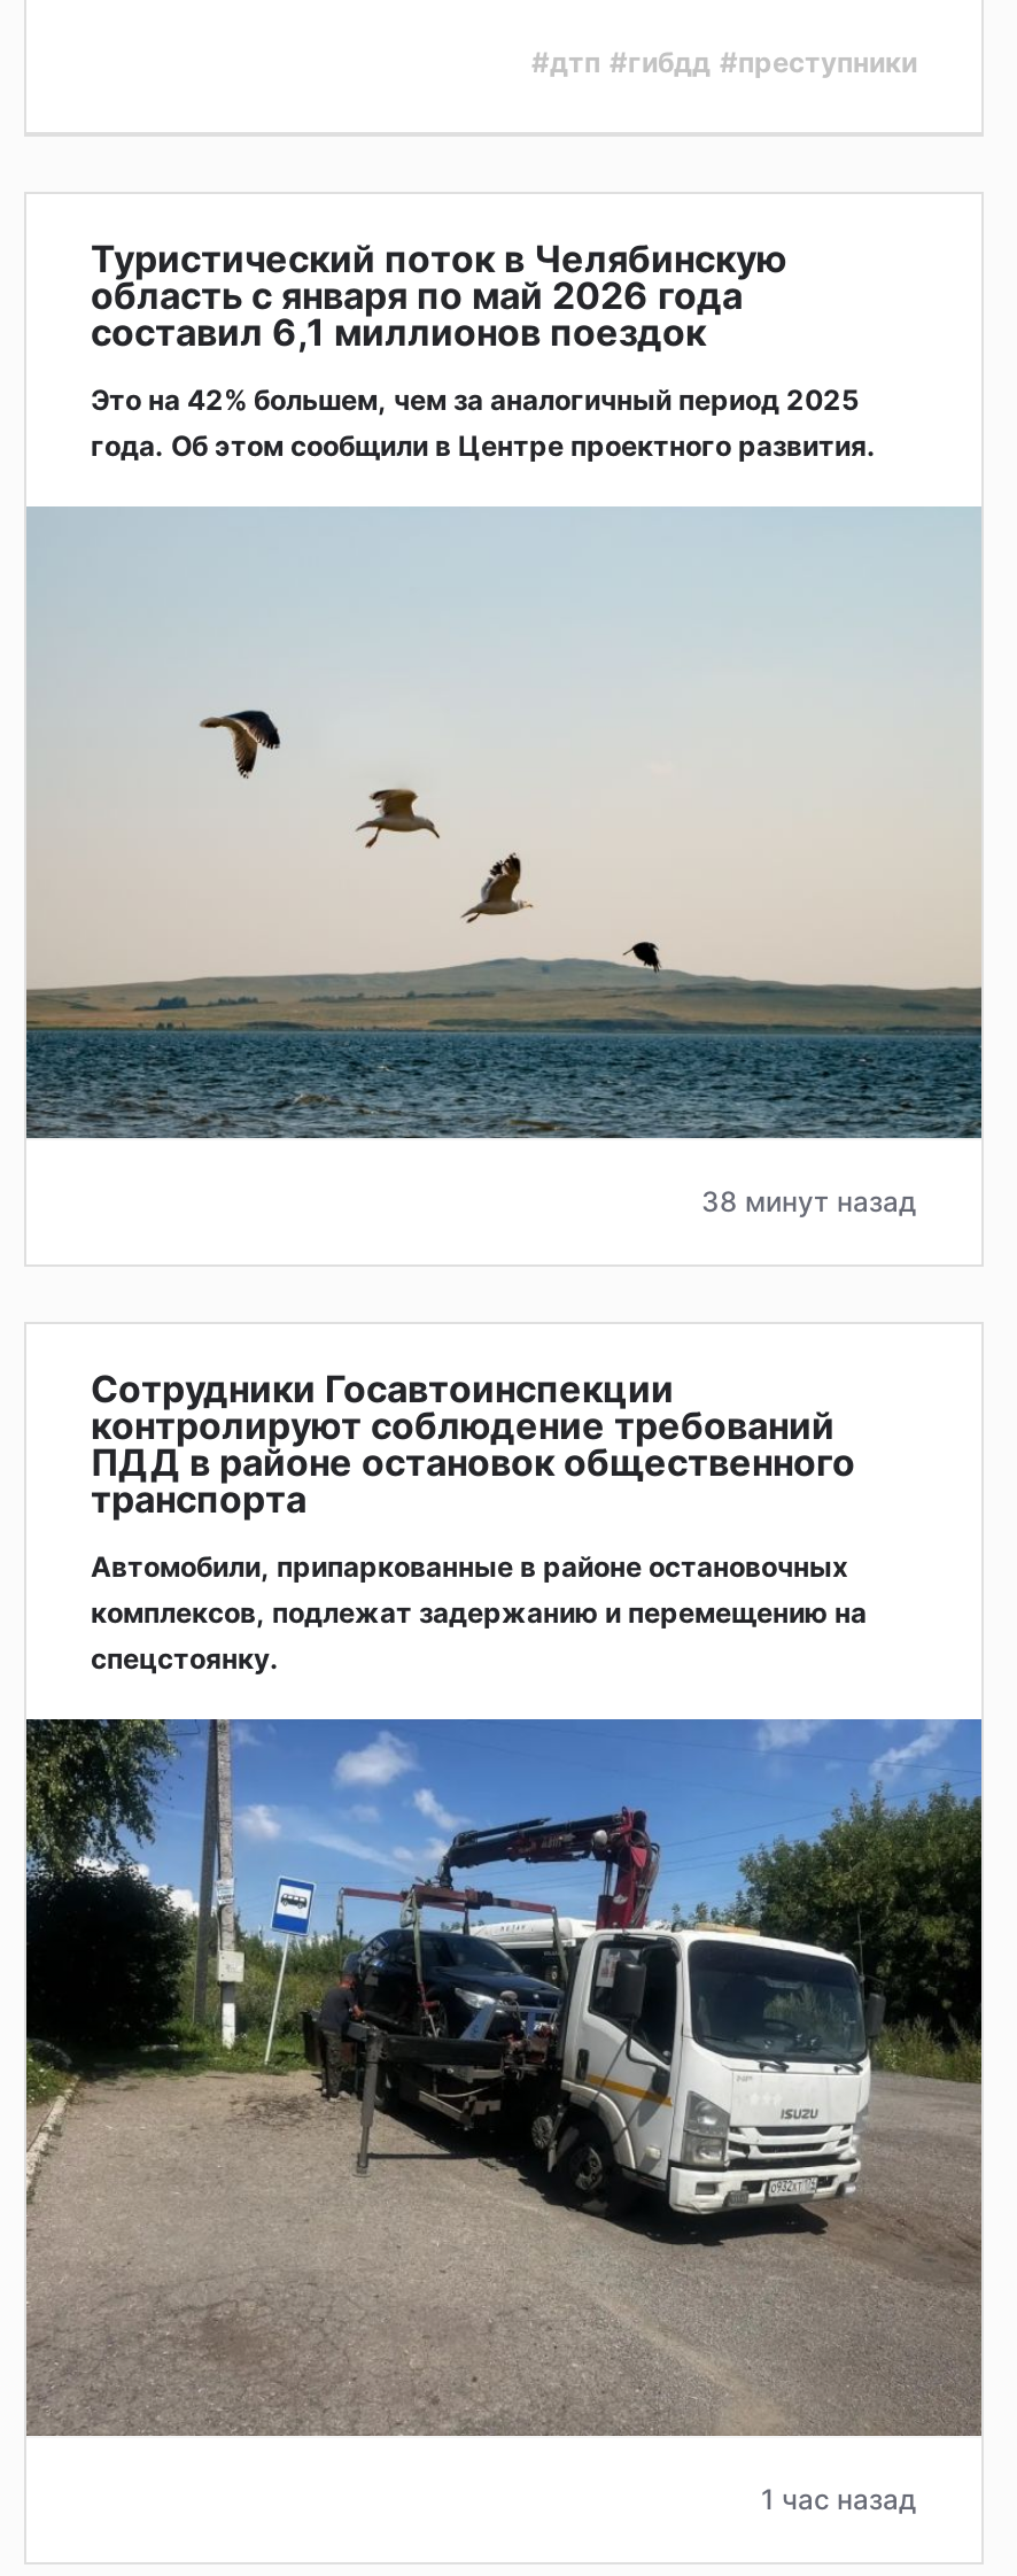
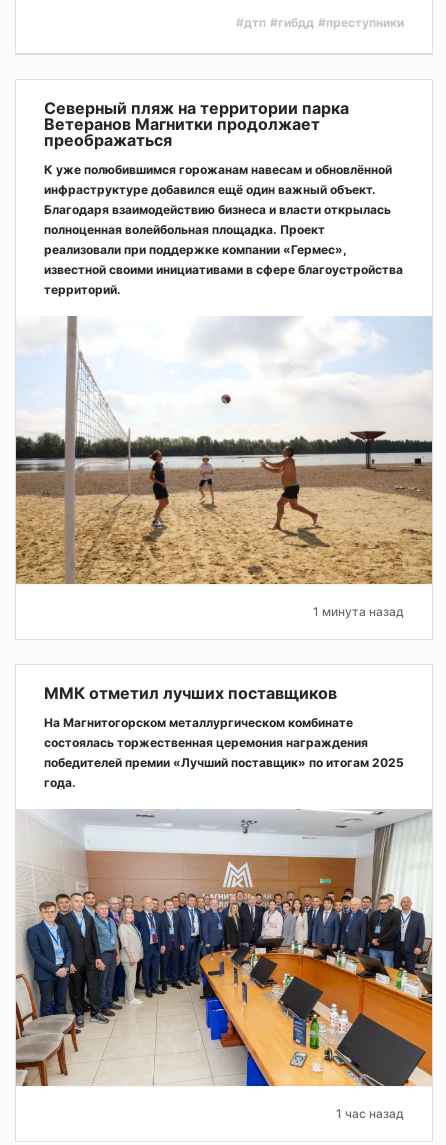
- Туристический поток в Челябинскую
- область с января по май 2026 года
- составил 6,1 миллионов поездок
+ Северный пляж на территории парка
+ Ветеранов Магнитки продолжает
+ преображаться

- Это на 42% большем, чем за аналогичный период 2025
- года. Об этом сообщили в Центре проектного развития.
+ К уже полюбившимся горожанам навесам и обновлённой
+ инфраструктуре добавился ещё один важный объект.
+ Благодаря взаимодействию бизнеса и власти открылась
+ полноценная волейбольная площадка. Проект
+ реализовали при поддержке компании «Гермес»,
+ известной своими инициативами в сфере благоустройства
+ территорий.

- [image]
- 38 минут назад
+ [image]
+ 1 минута назад

- Сотрудники Госавтоинспекции
- контролируют соблюдение требований
- ПДД в районе остановок общественного
- транспорта
+ ММК отметил лучших поставщиков

- Автомобили, припаркованные в районе остановочных
- комплексов, подлежат задержанию и перемещению на
- спецстоянку.
+ На Магнитогорском металлургическом комбинате
+ состоялась торжественная церемония награждения
+ победителей премии «Лучший поставщик» по итогам 2025
+ года.

- [image]
+ [image]
